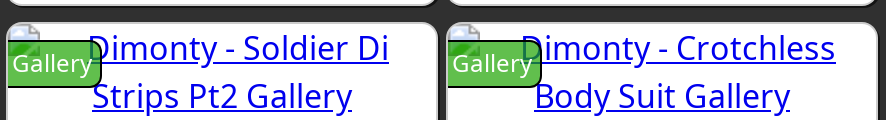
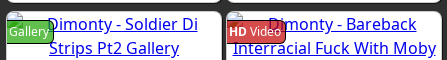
- Gallery
+ HD Video
